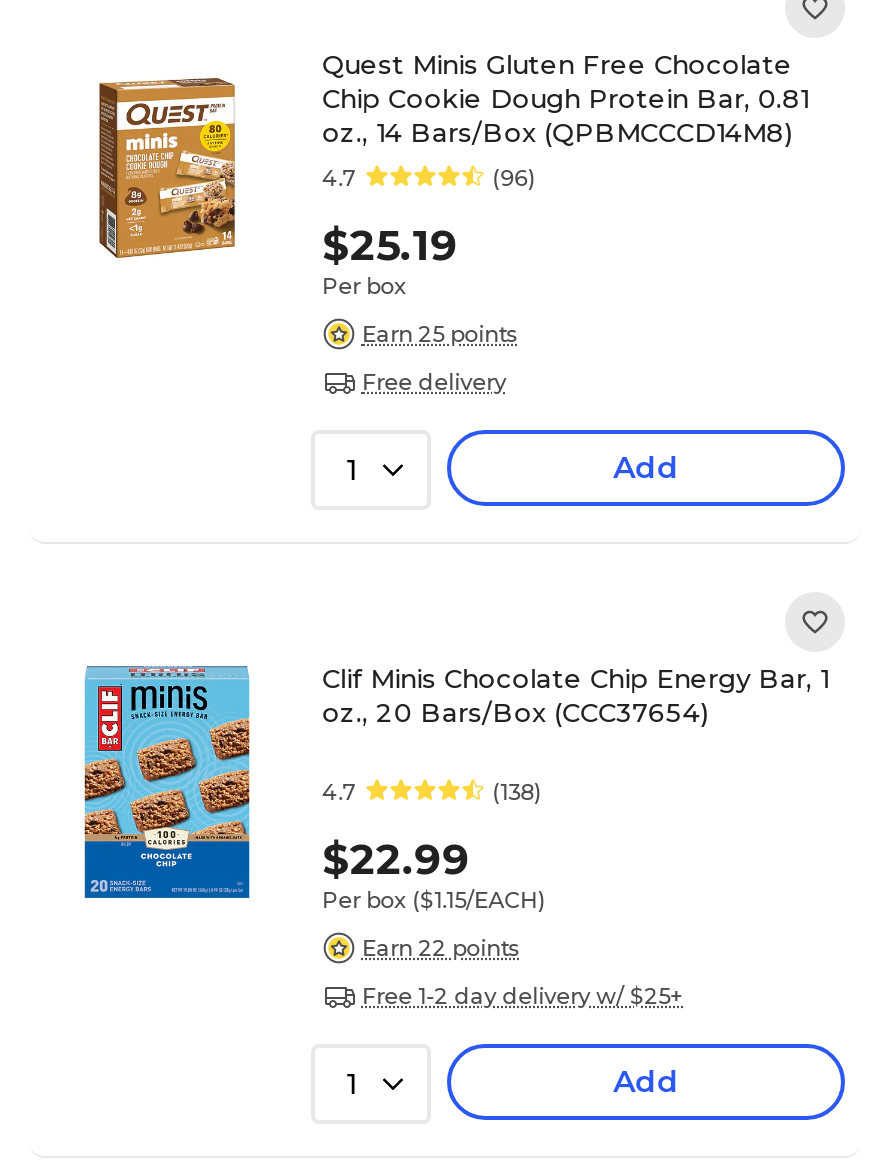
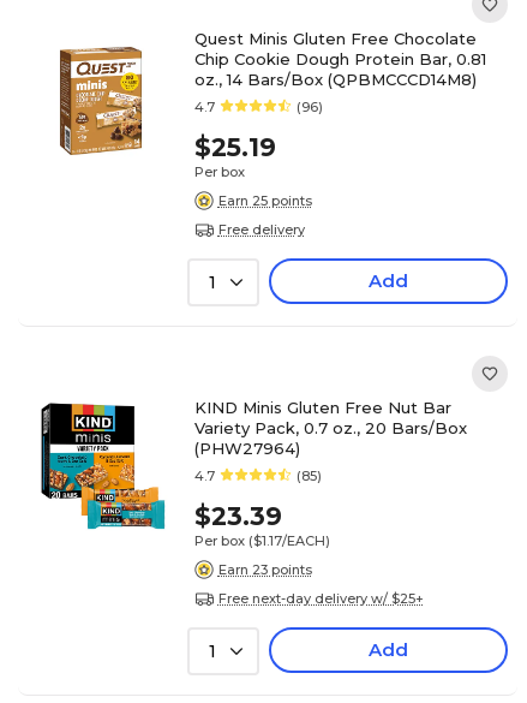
- [image]
- Clif Minis Chocolate Chip Energy Bar, 1
- oz., 20 Bars/Box (CCC37654)
+ [image]
+ KIND Minis Gluten Free Nut Bar
+ Variety Pack, 0.7 oz., 20 Bars/Box
+ (PHW27964)

- (138)
+ (85)

- $22.99
- Per box ($1.15/EACH)
+ $23.39
+ Per box ($1.17/EACH)

- Earn 22 points
+ Earn 23 points

- Free 1-2 day delivery w/ $25+
+ Free next-day delivery w/ $25+
